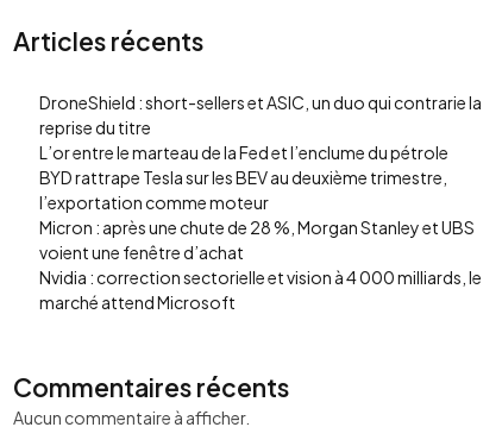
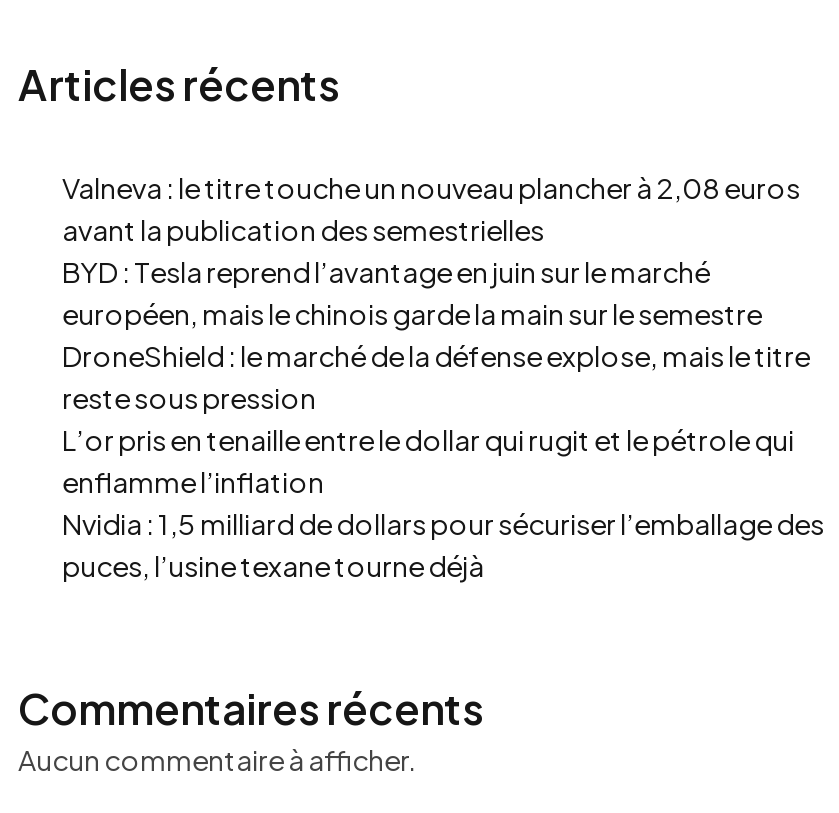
- DroneShield : short-sellers et ASIC, un duo qui contrarie la
- reprise du titre
- L’or entre le marteau de la Fed et l’enclume du pétrole
- BYD rattrape Tesla sur les BEV au deuxième trimestre,
- l’exportation comme moteur
- Micron : après une chute de 28 %, Morgan Stanley et UBS
- voient une fenêtre d’achat
- Nvidia : correction sectorielle et vision à 4 000 milliards, le
- marché attend Microsoft
+ Valneva : le titre touche un nouveau plancher à 2,08 euros
+ avant la publication des semestrielles
+ BYD : Tesla reprend l’avantage en juin sur le marché
+ européen, mais le chinois garde la main sur le semestre
+ DroneShield : le marché de la défense explose, mais le titre
+ reste sous pression
+ L’or pris en tenaille entre le dollar qui rugit et le pétrole qui
+ enflamme l’inflation
+ Nvidia : 1,5 milliard de dollars pour sécuriser l’emballage des
+ puces, l’usine texane tourne déjà
